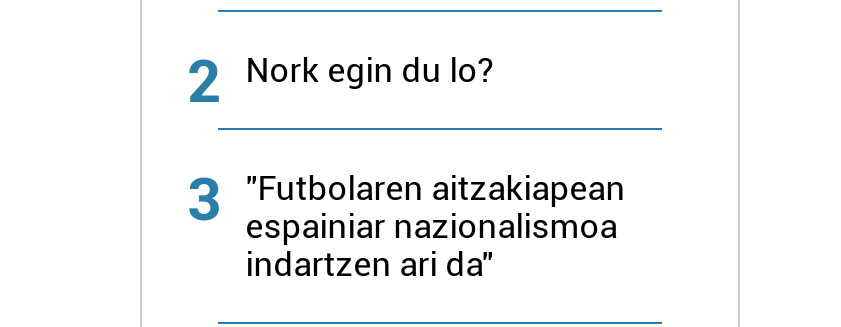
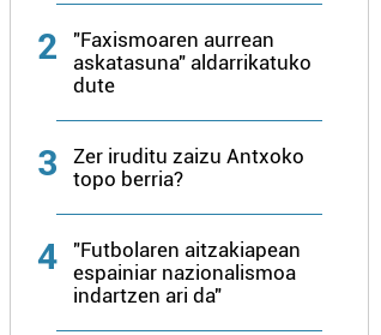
- Nork egin du lo?
+ "Faxismoaren aurrean
+ askatasuna" aldarrikatuko
+ dute

+ Zer iruditu zaizu Antxoko
+ topo berria?
+ 4
